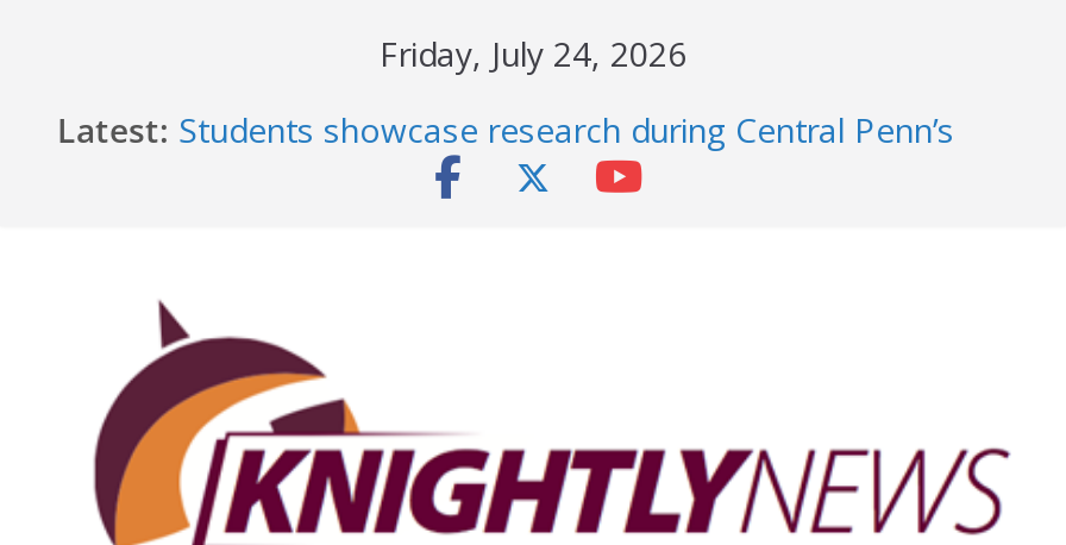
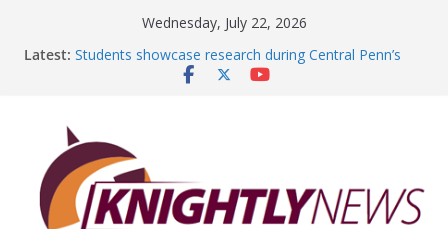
- Friday, July 24, 2026
+ Wednesday, July 22, 2026
